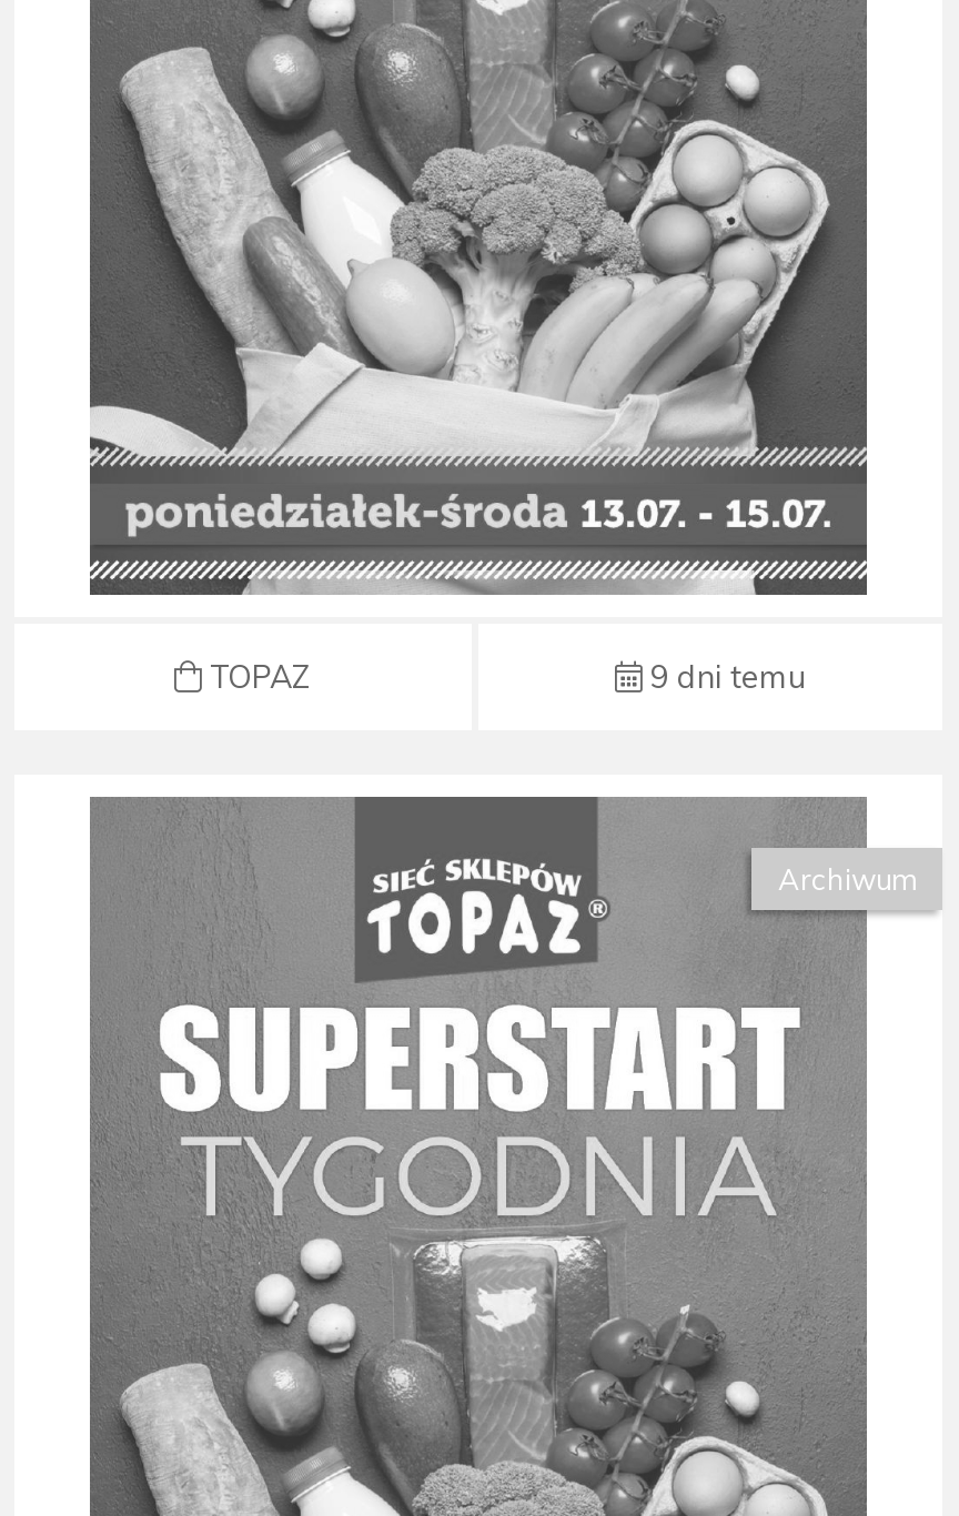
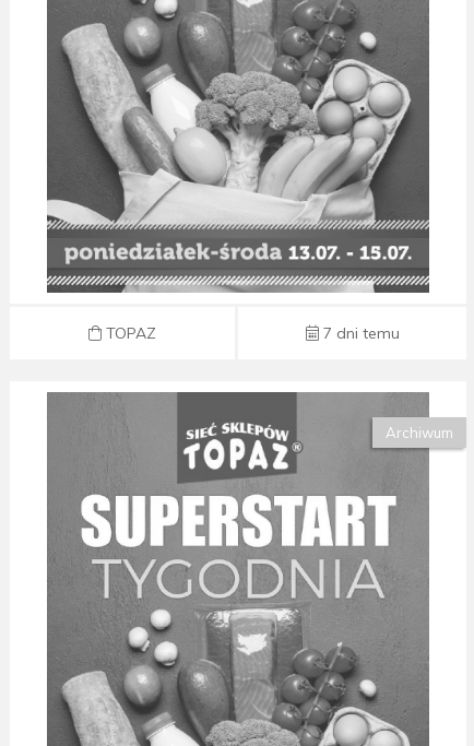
- 9 dni temu
+ 7 dni temu
